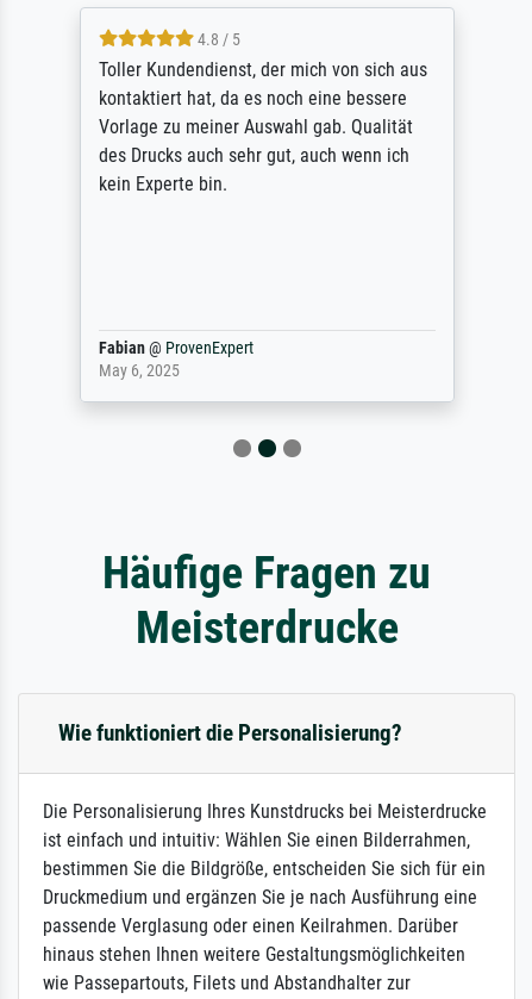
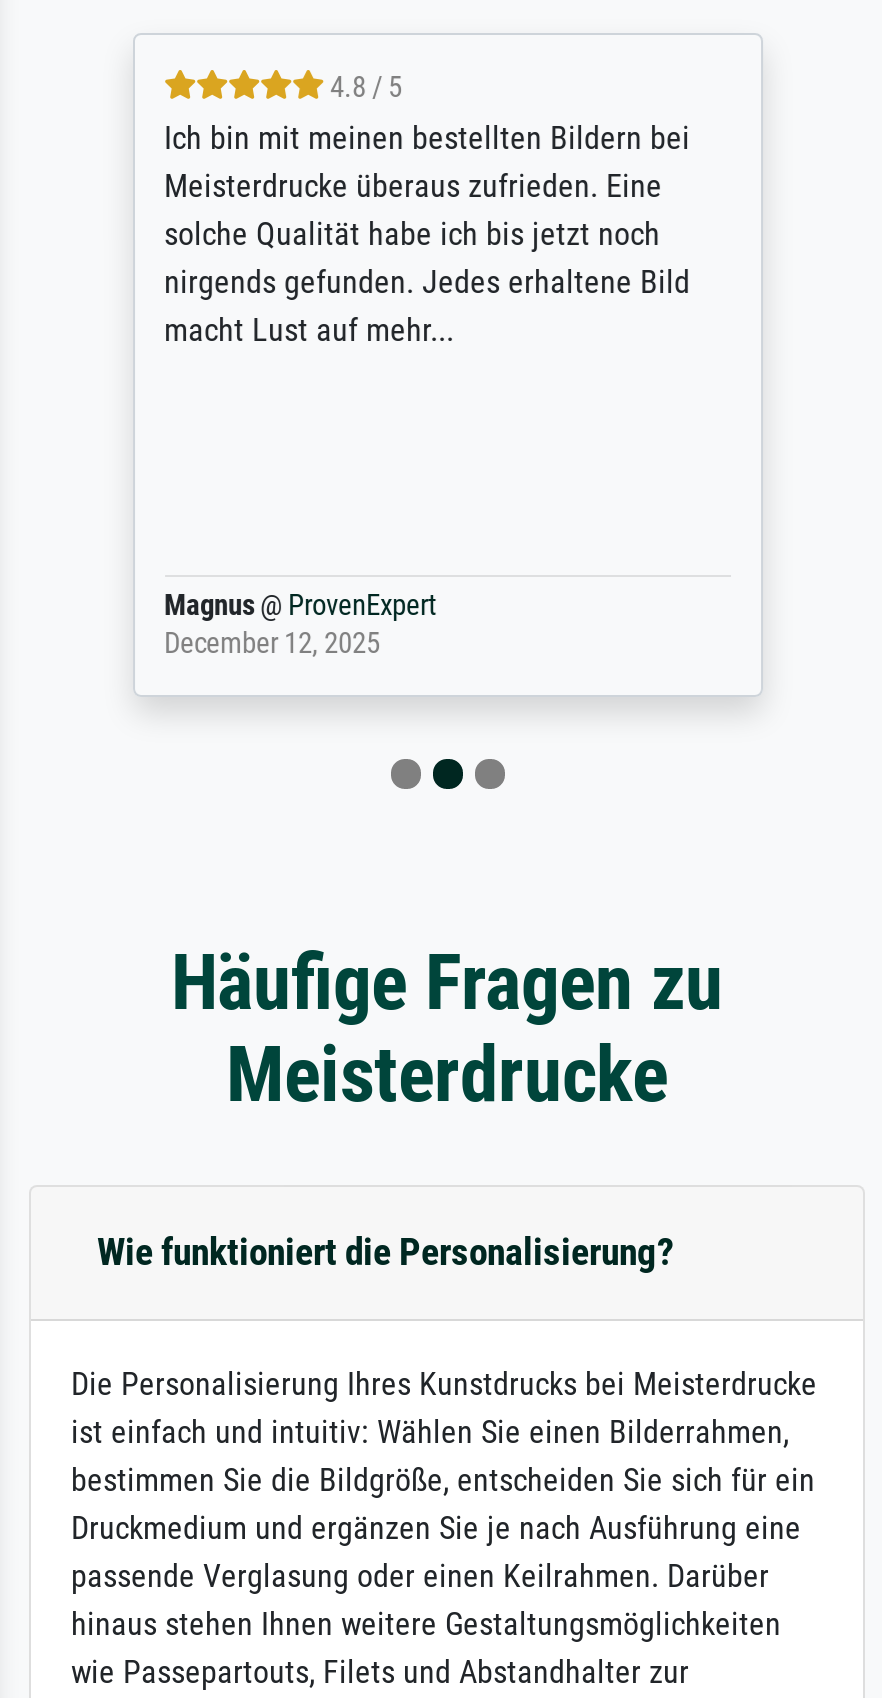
- Toller Kundendienst, der mich von sich aus
- kontaktiert hat, da es noch eine bessere
- Vorlage zu meiner Auswahl gab. Qualität
- des Drucks auch sehr gut, auch wenn ich
- kein Experte bin.
+ Ich bin mit meinen bestellten Bildern bei
+ Meisterdrucke überaus zufrieden. Eine
+ solche Qualität habe ich bis jetzt noch
+ nirgends gefunden. Jedes erhaltene Bild
+ macht Lust auf mehr...

- Fabian @ ProvenExpert
- May 6, 2025
+ Magnus @ ProvenExpert
+ December 12, 2025
